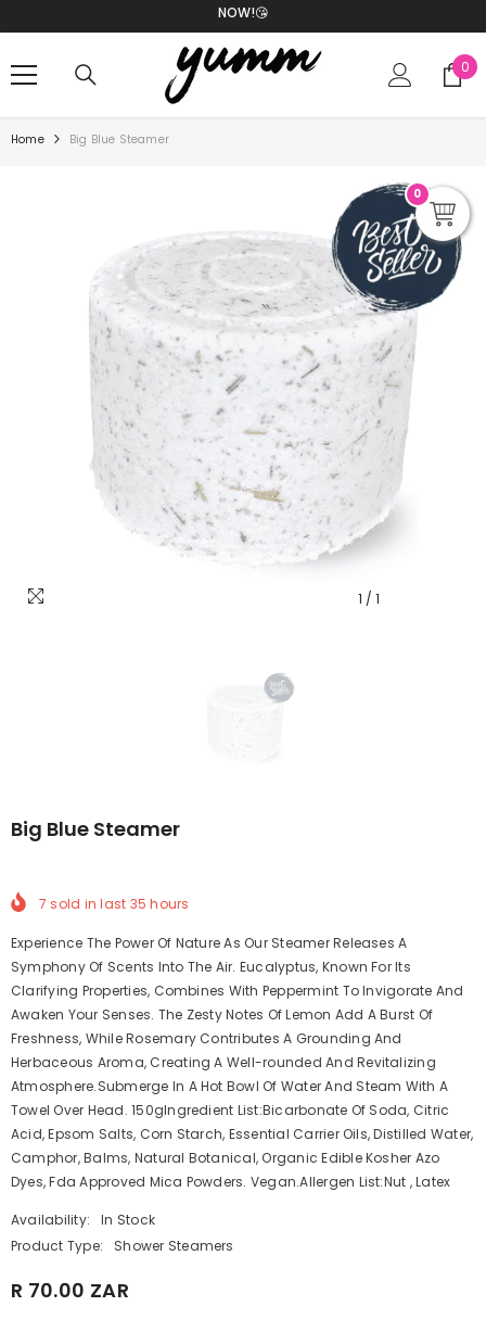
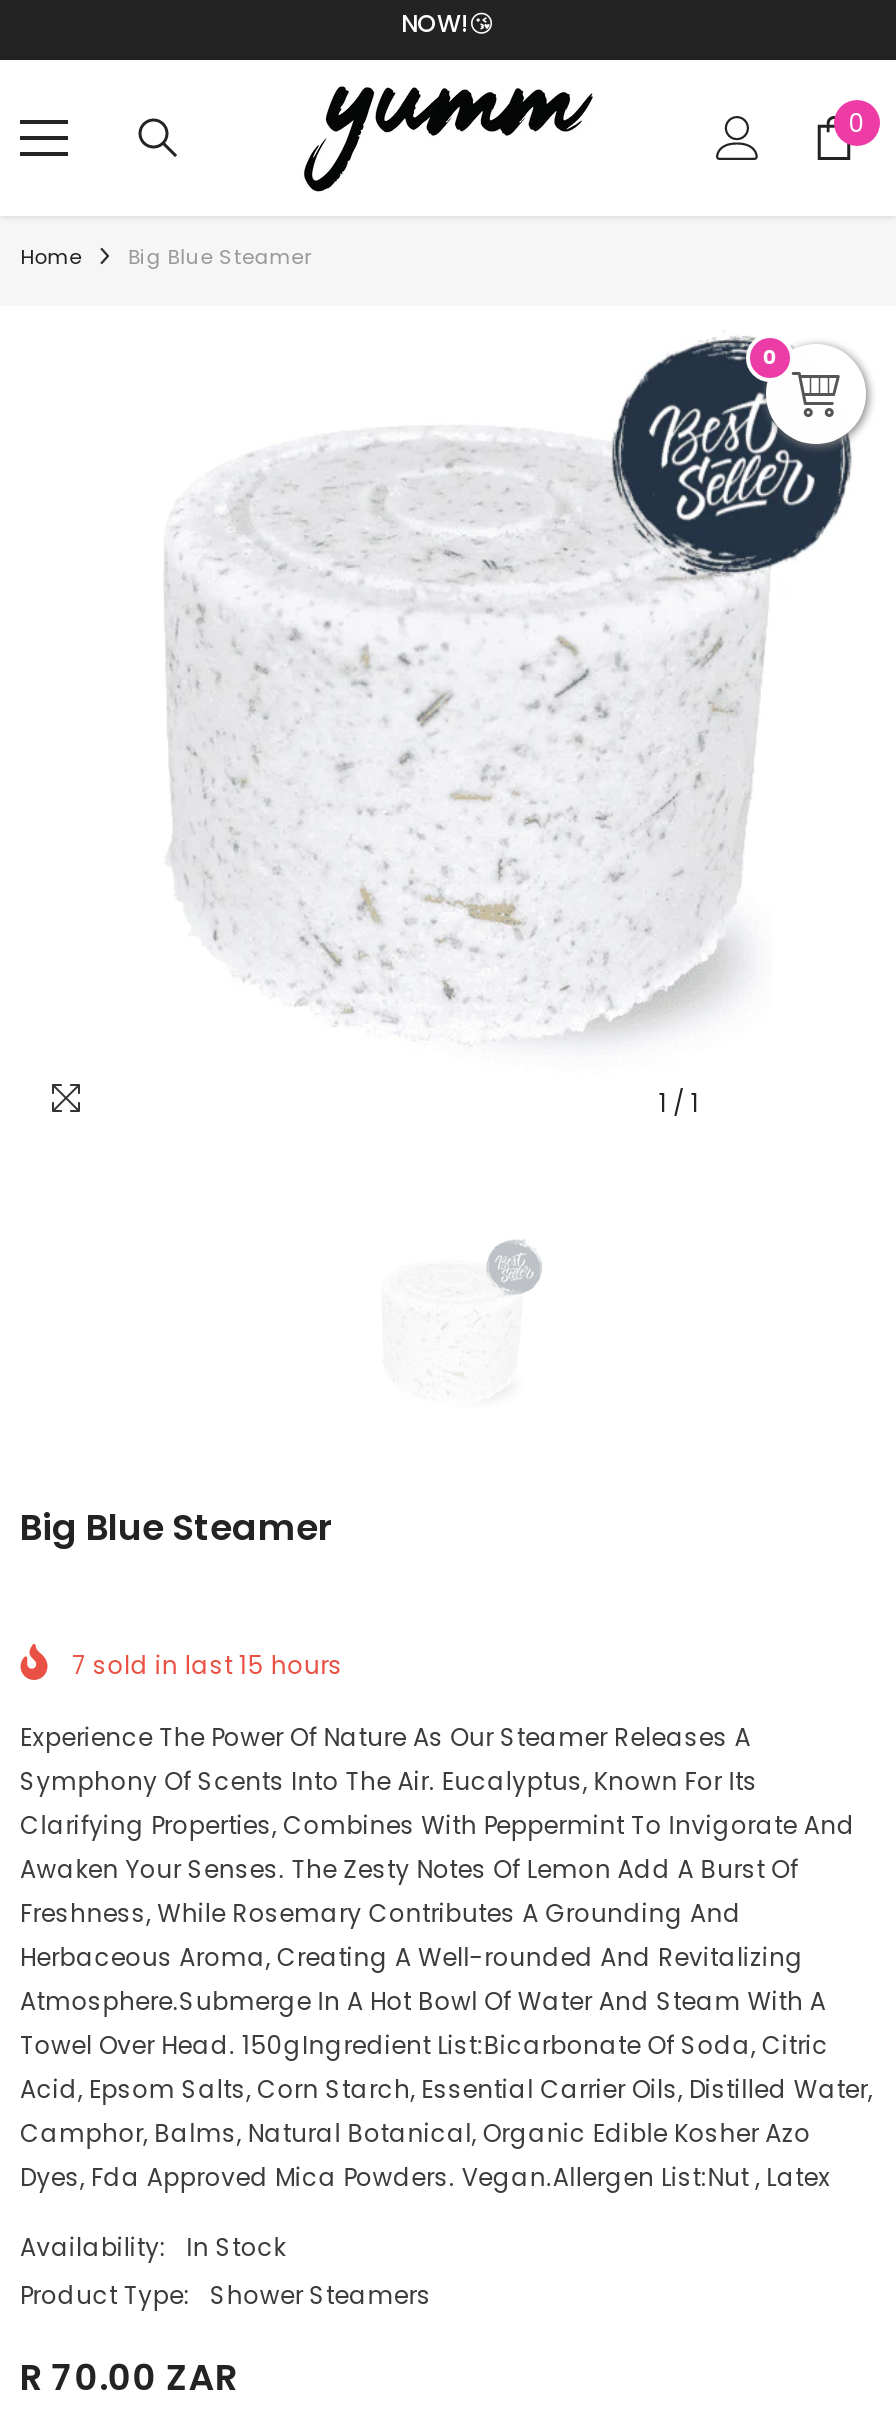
- 7 sold in last 35 hours
+ 7 sold in last 15 hours
